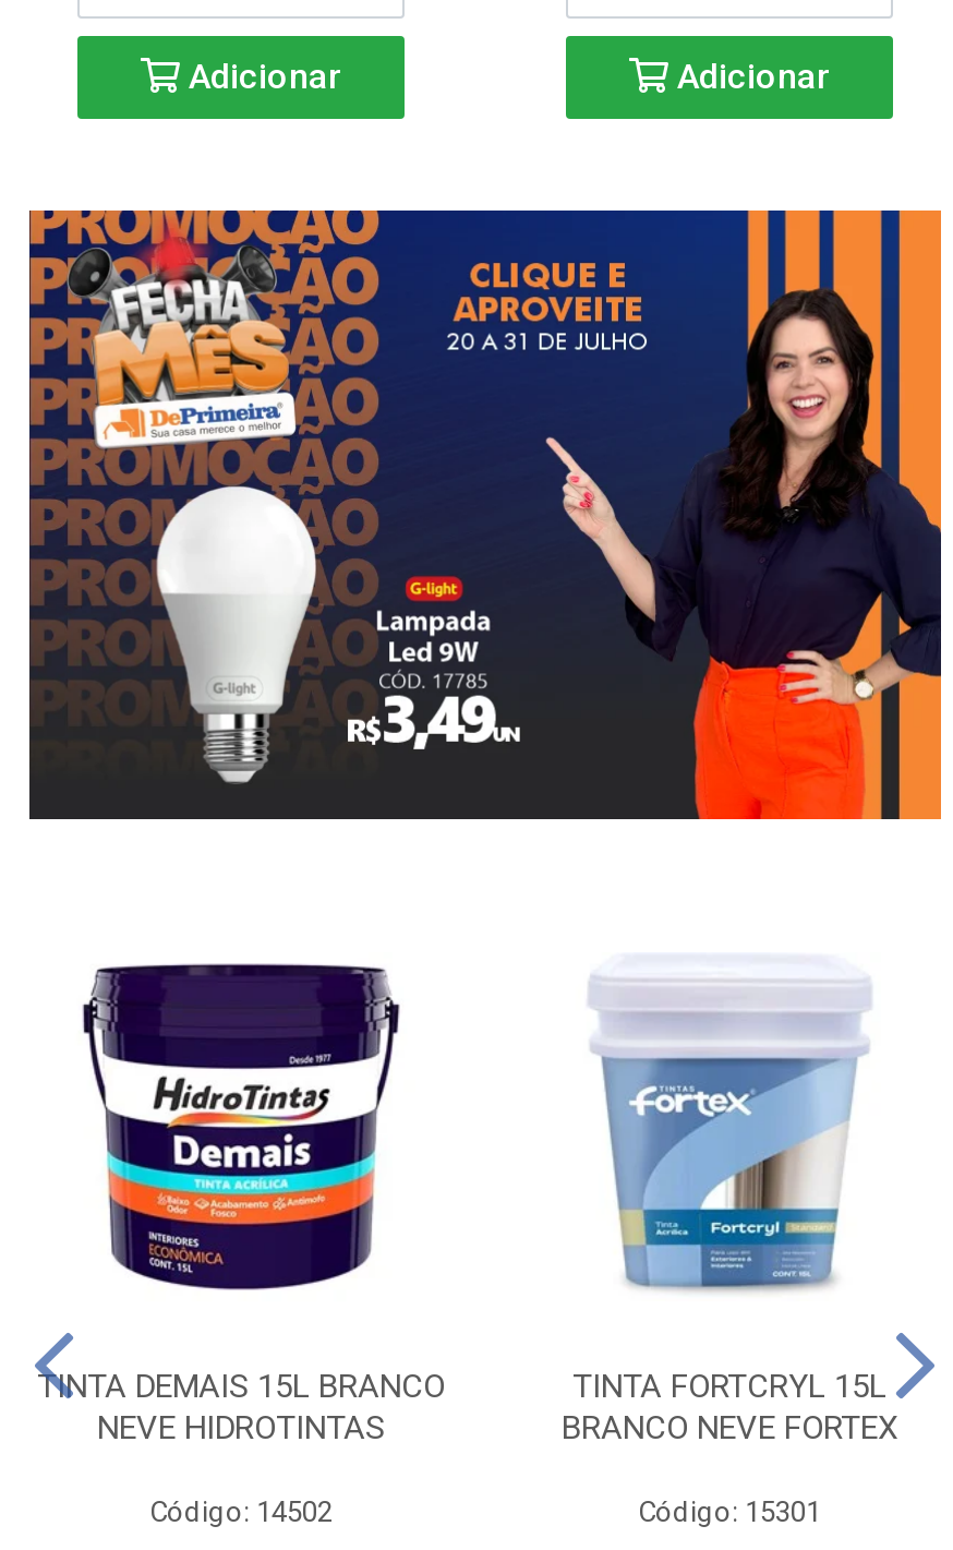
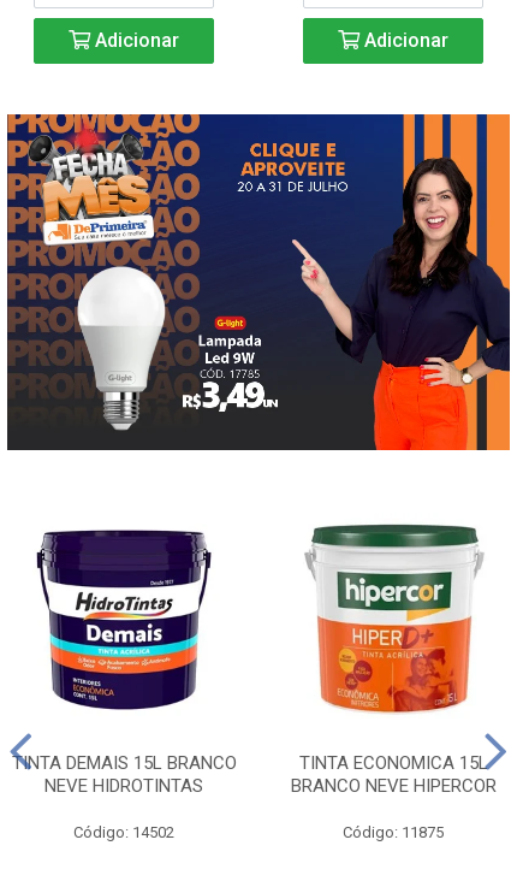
- [image]
- TINTA FORTCRYL 15L
+ [image]
+ TINTA ECONOMICA 15L

- BRANCO NEVE FORTEX
+ BRANCO NEVE HIPERCOR

- Código: 15301
+ Código: 11875
